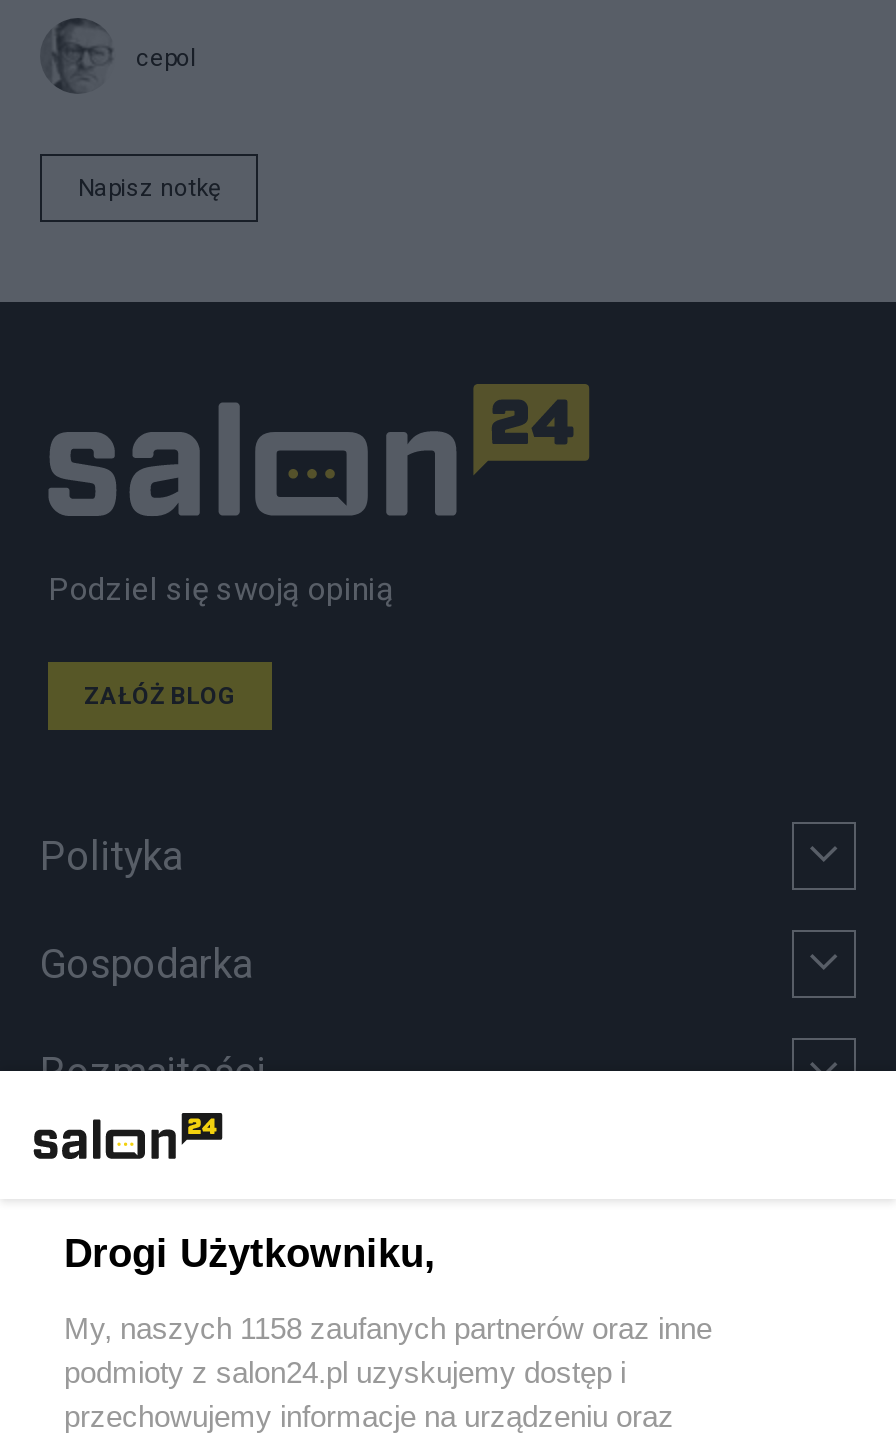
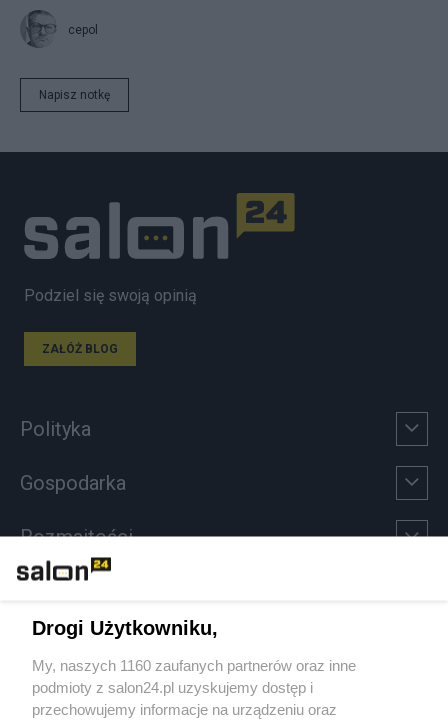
- My, naszych 1158 zaufanych partnerów oraz inne
+ My, naszych 1160 zaufanych partnerów oraz inne
